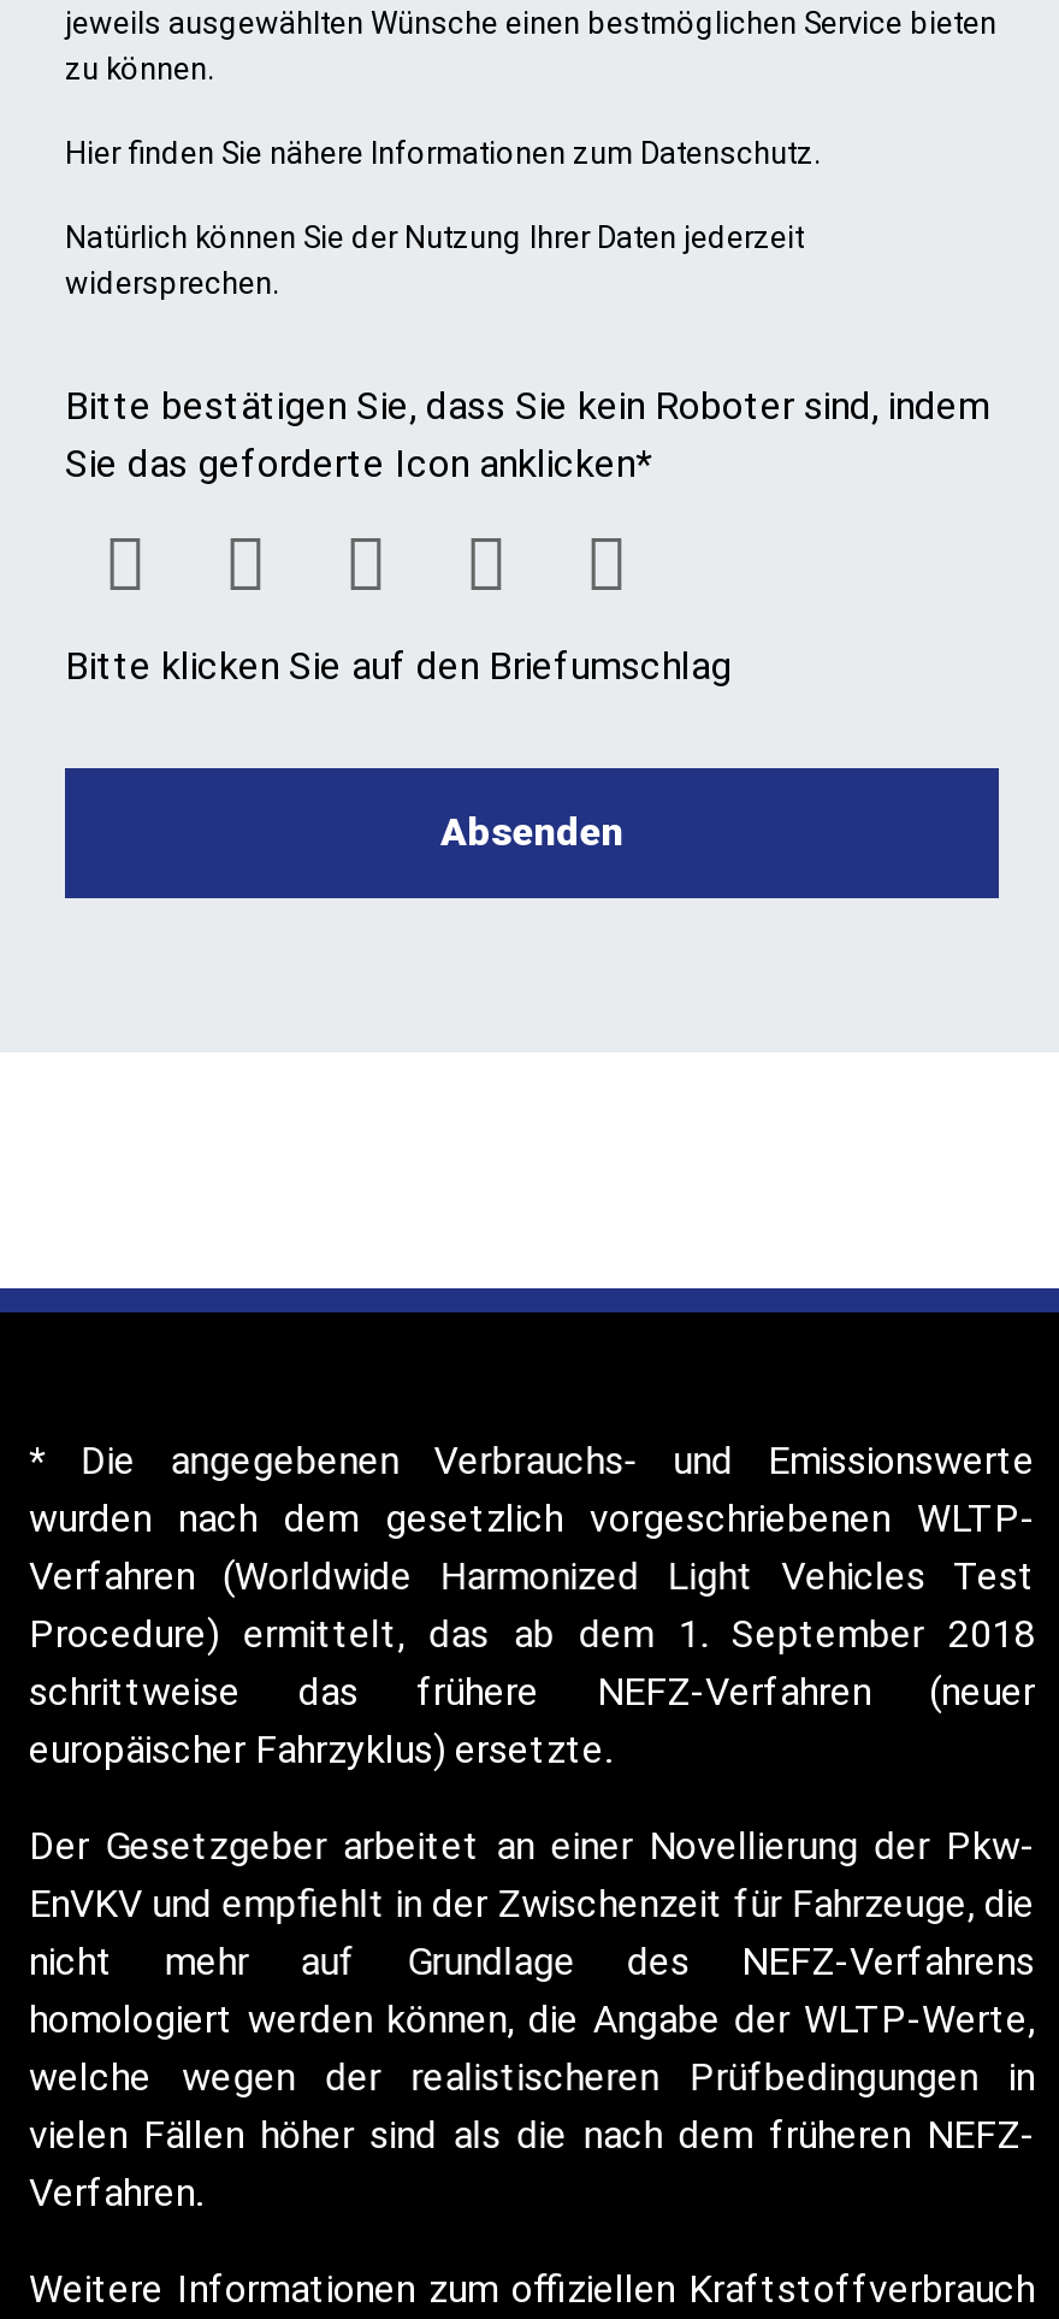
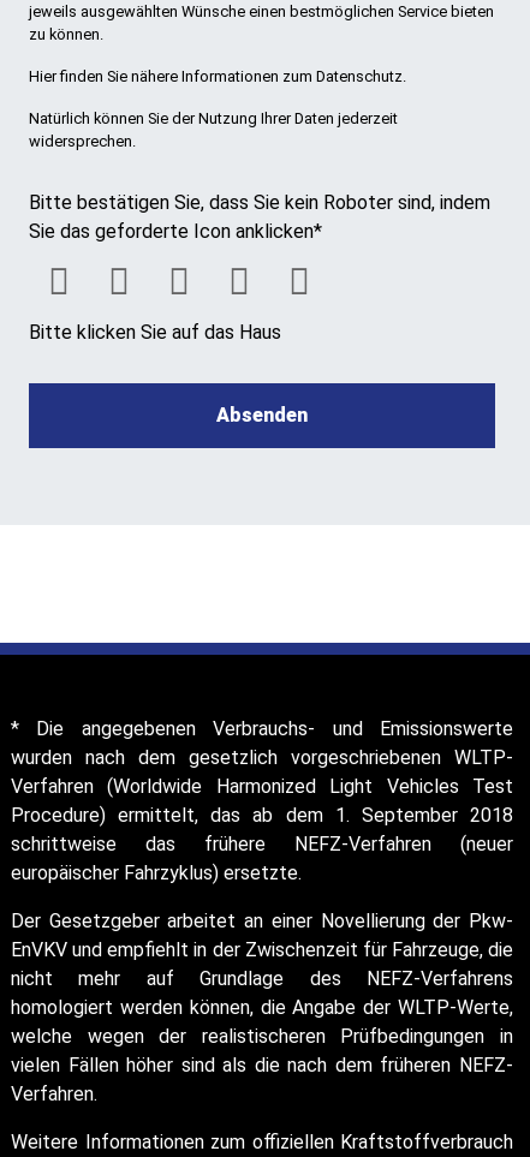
- Bitte klicken Sie auf den Briefumschlag
+ Bitte klicken Sie auf das Haus
